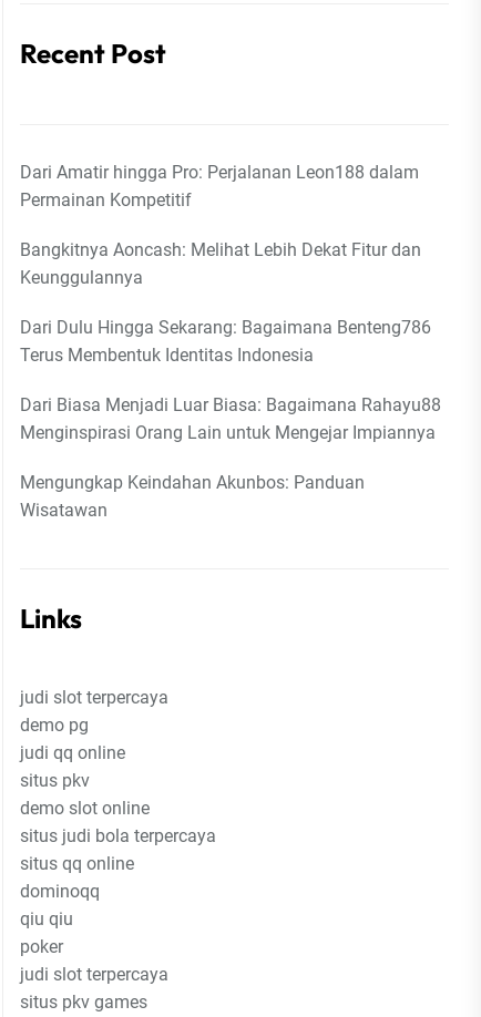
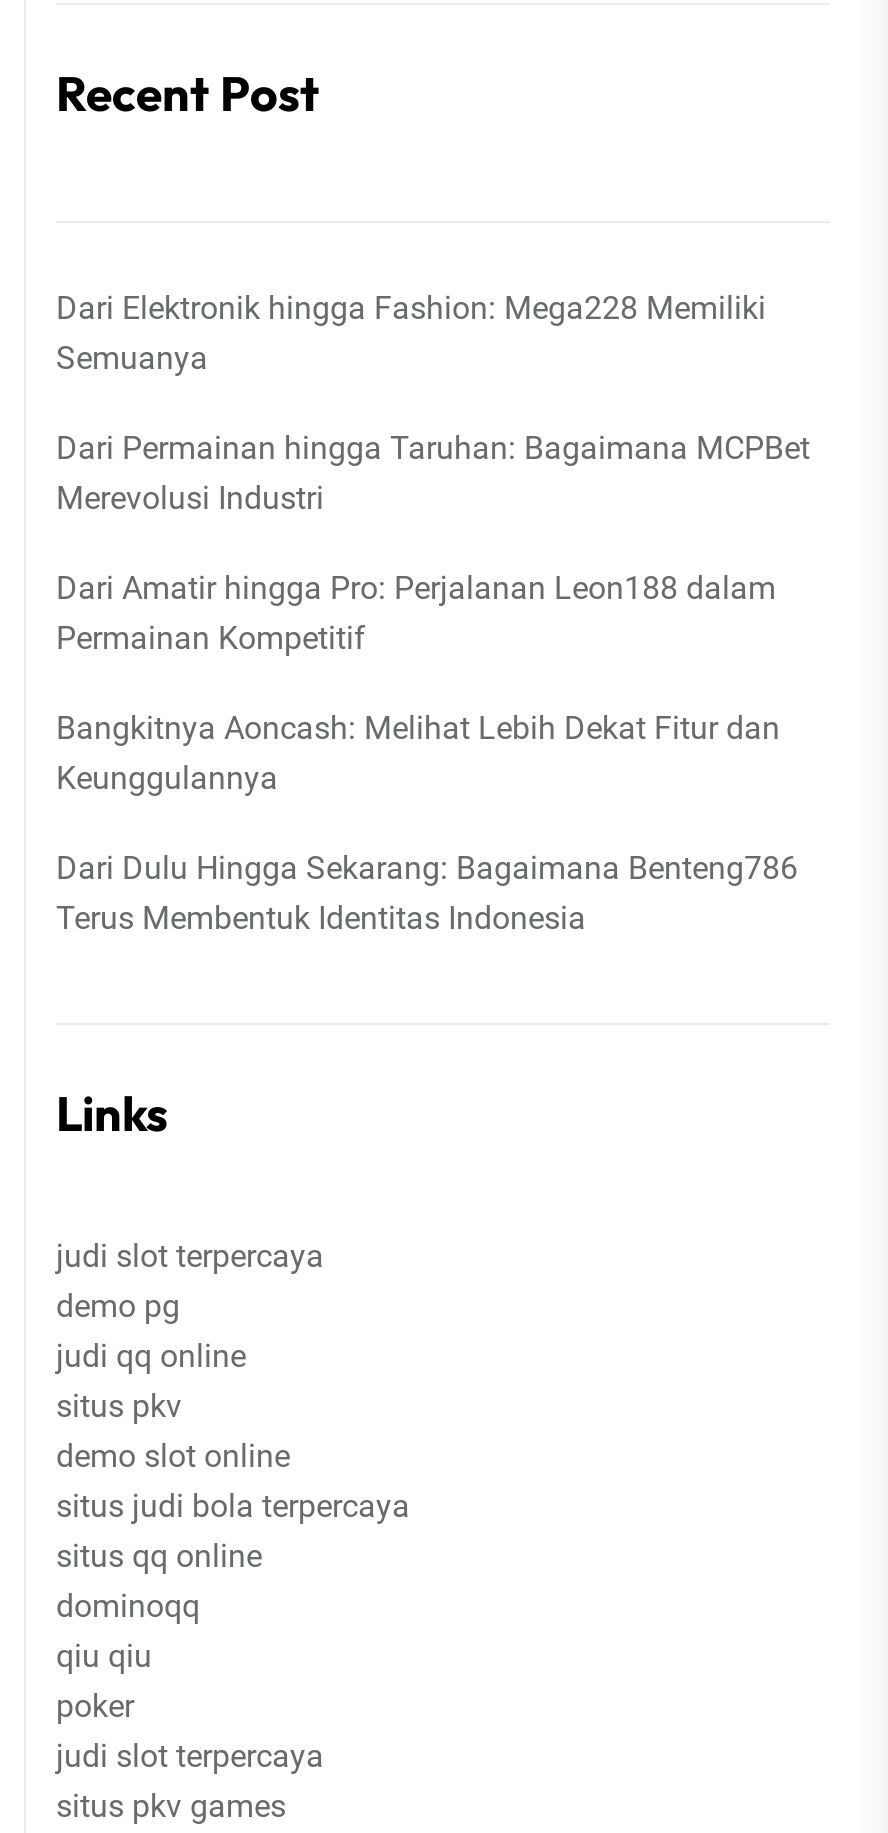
+ Dari Elektronik hingga Fashion: Mega228 Memiliki
+ Semuanya
+ Dari Permainan hingga Taruhan: Bagaimana MCPBet
+ Merevolusi Industri

moved down: Dari Amatir hingga Pro: Perjalanan Leon188 dalam | Permainan Kompetitif | Bangkitnya Aoncash: Melihat Lebih Dekat Fitur dan | Keunggulannya | Dari Dulu Hingga Sekarang: Bagaimana Benteng786 | Terus Membentuk Identitas Indonesia

- Dari Biasa Menjadi Luar Biasa: Bagaimana Rahayu88
- Menginspirasi Orang Lain untuk Mengejar Impiannya
- Mengungkap Keindahan Akunbos: Panduan
- Wisatawan
